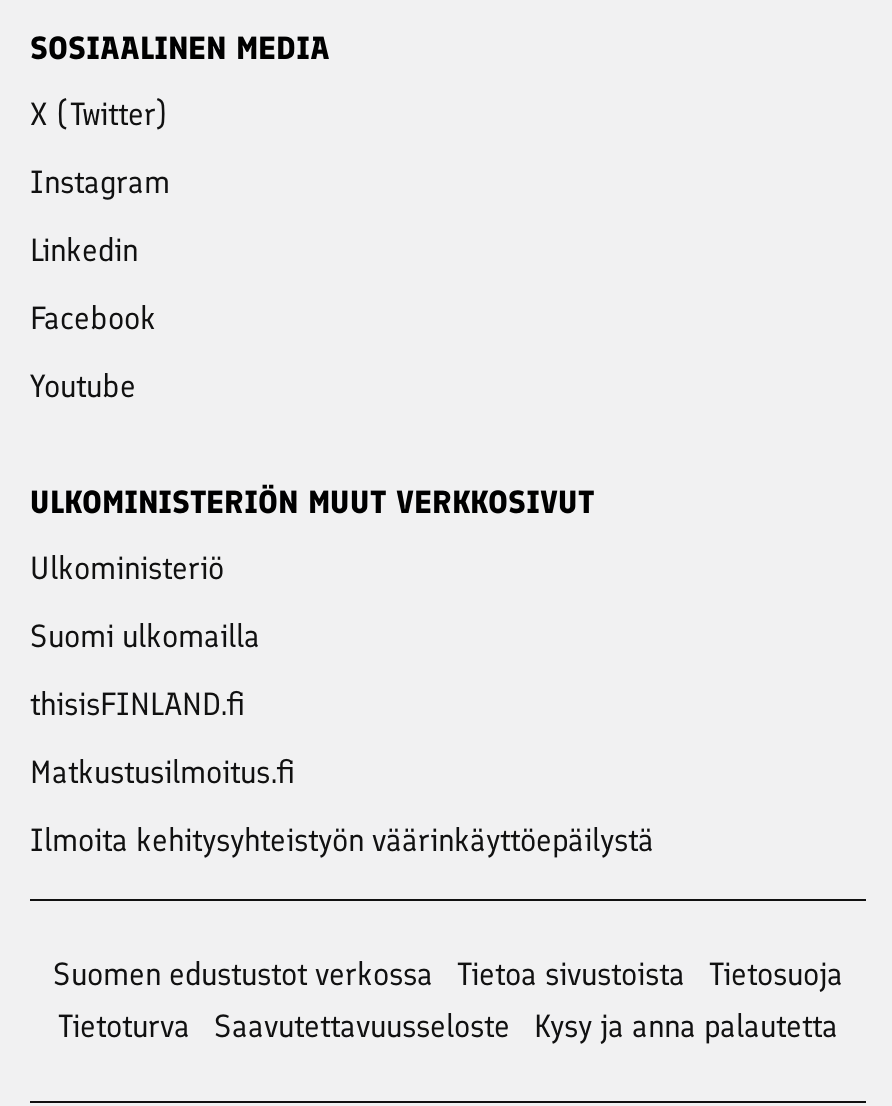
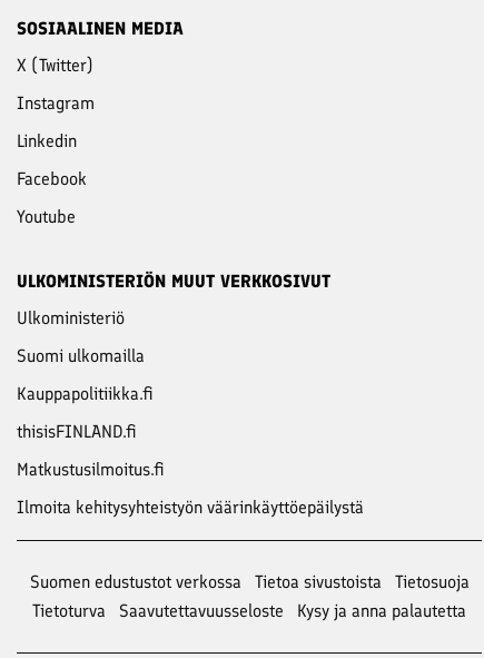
+ Kauppapolitiikka.fi
